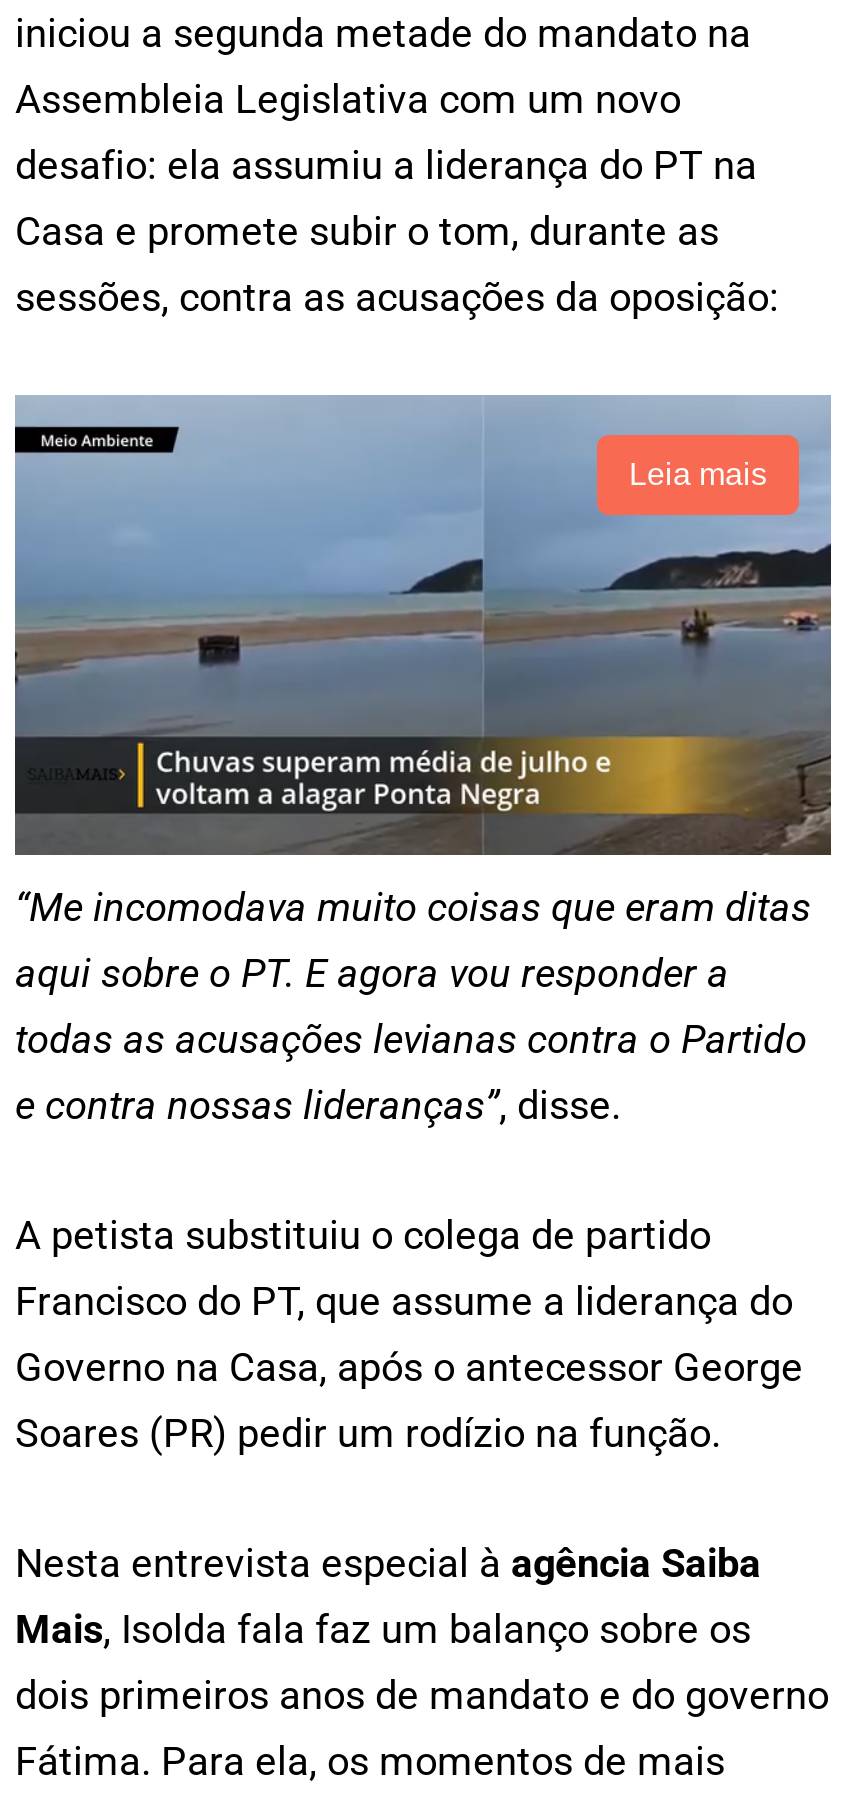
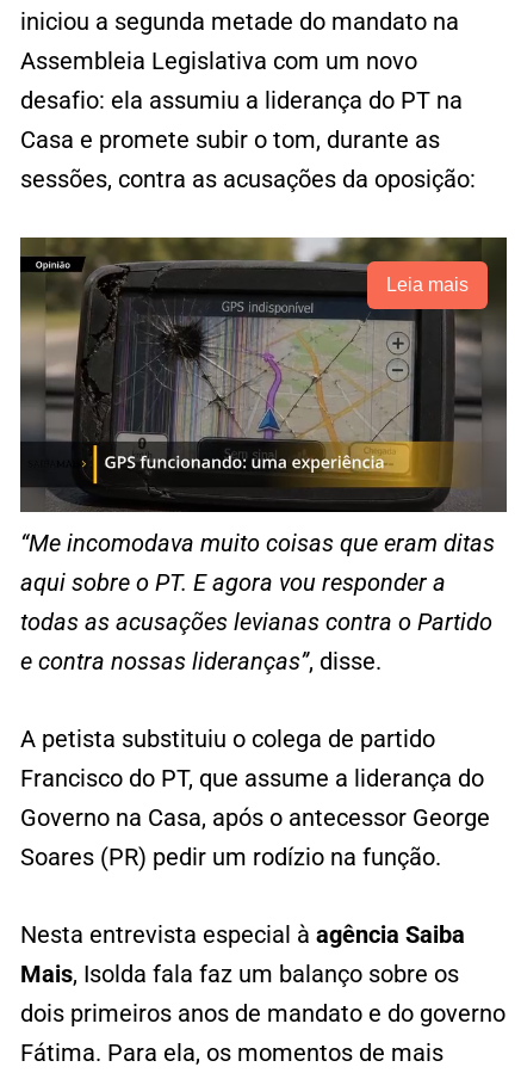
- [image]
+ [image]
